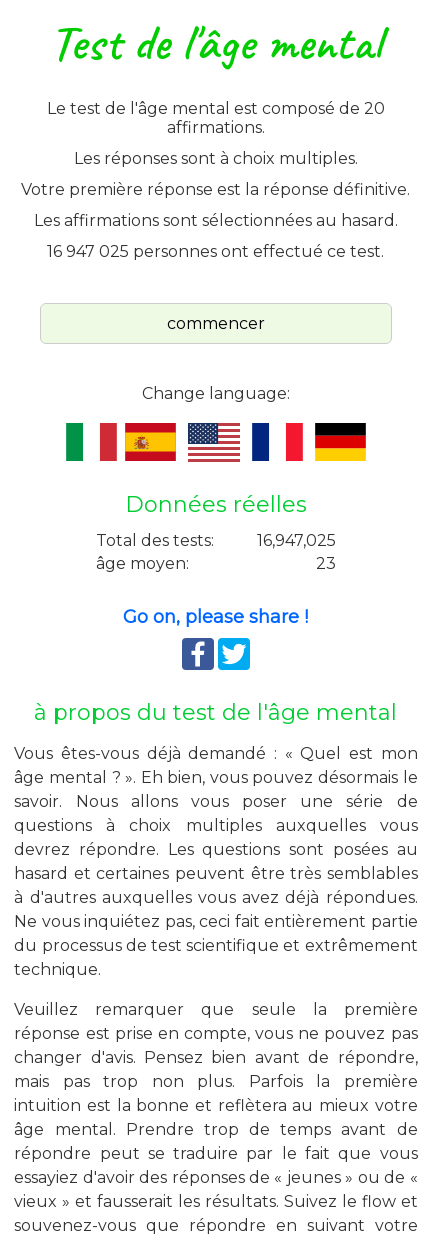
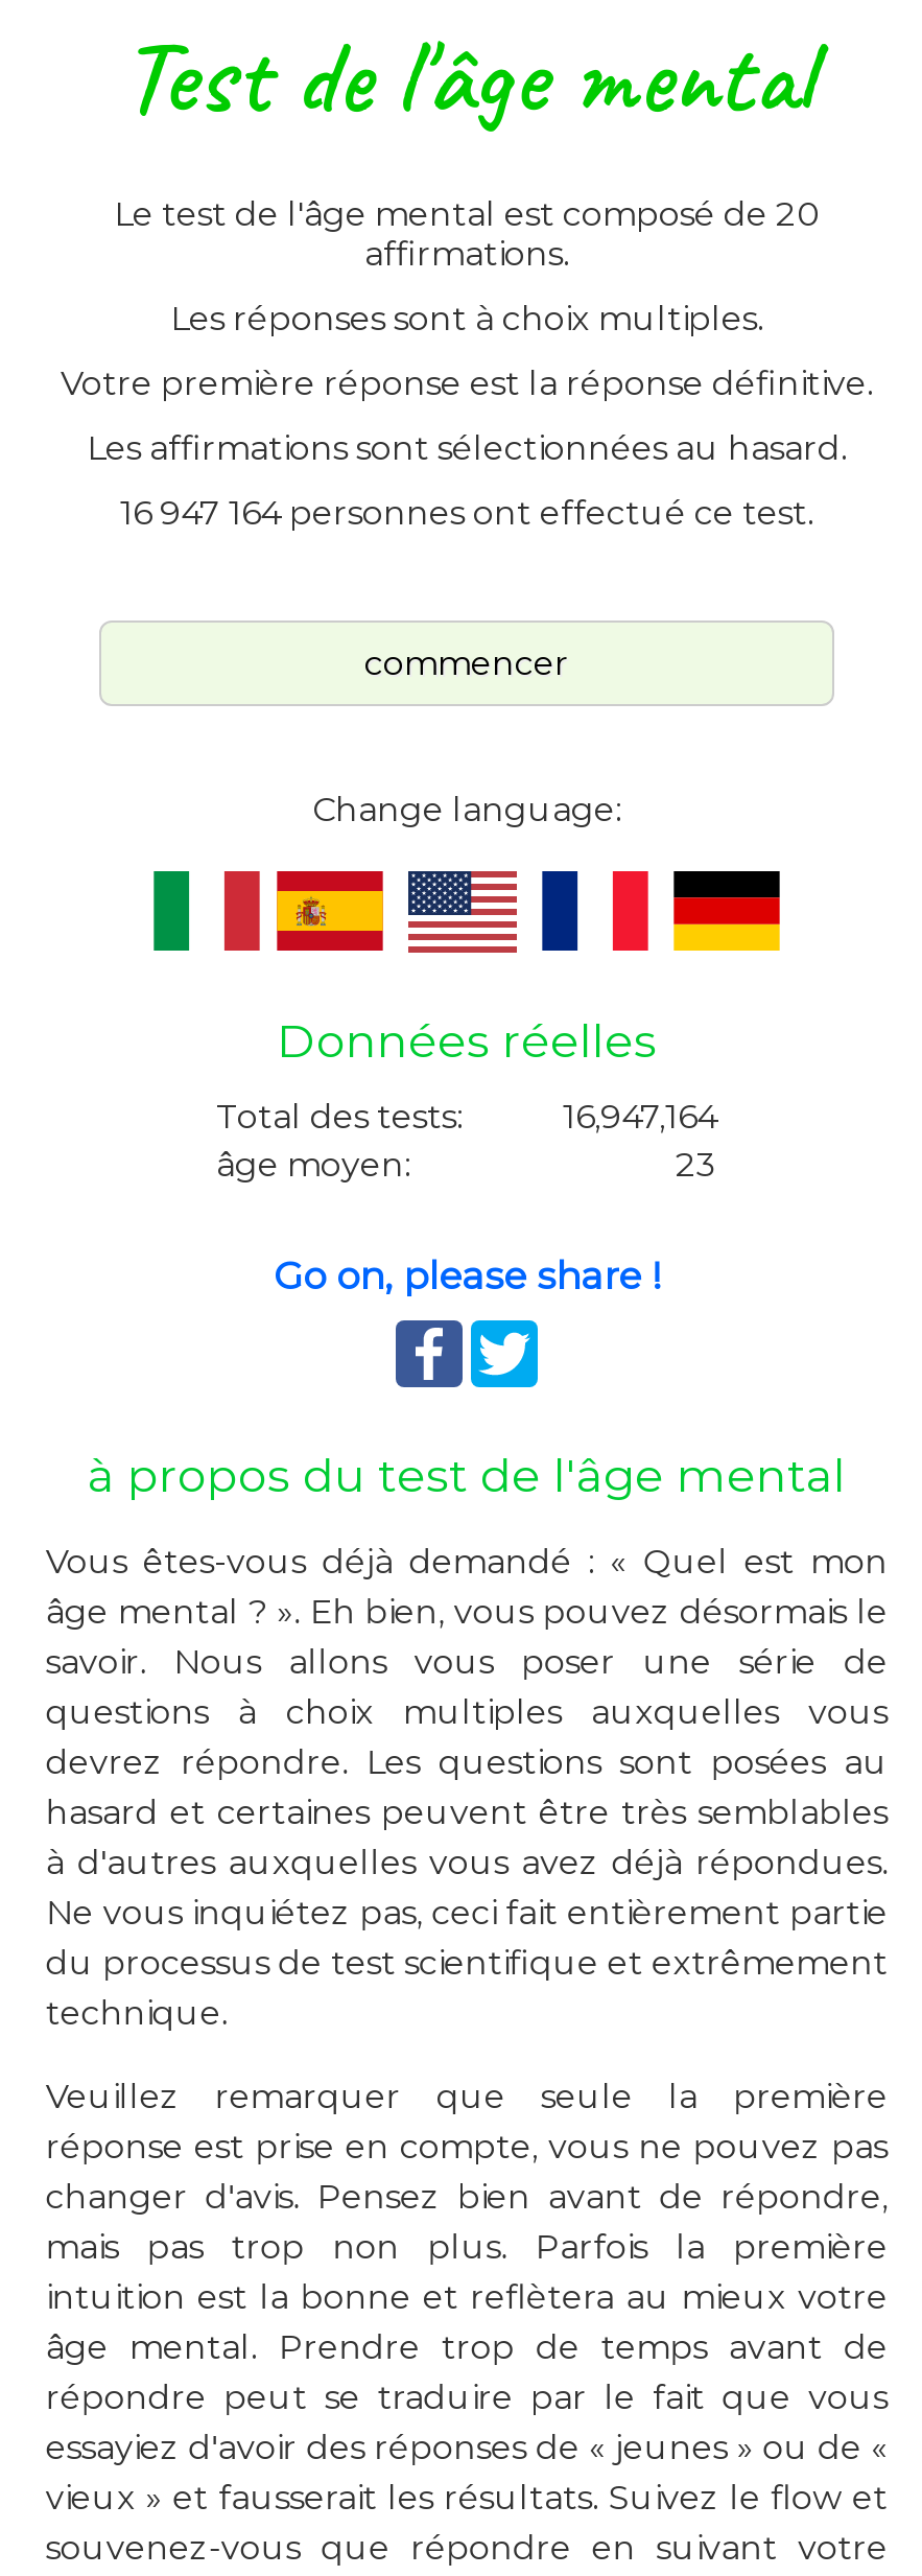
- 16 947 025 personnes ont effectué ce test.
+ 16 947 164 personnes ont effectué ce test.

- 16,947,025
+ 16,947,164
